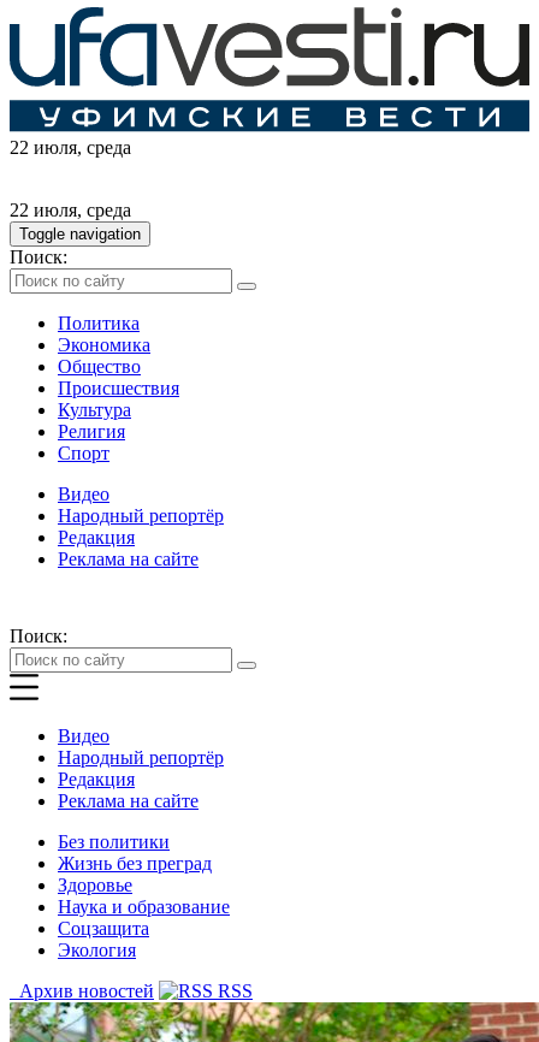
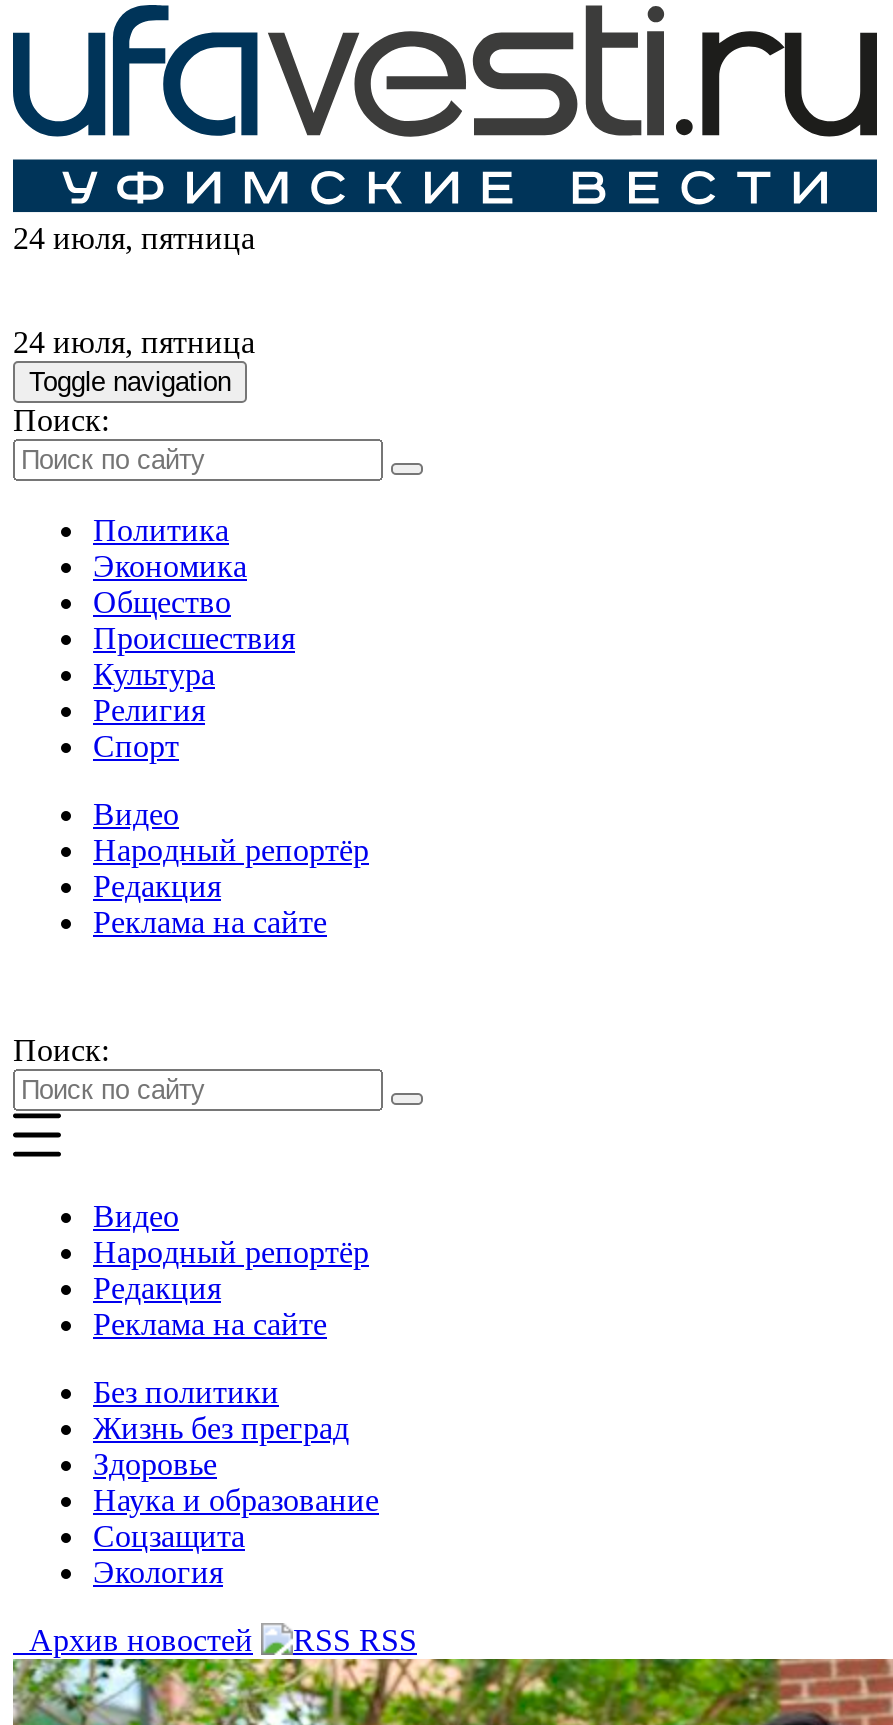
- 22 июля, среда
+ 24 июля, пятница

- 22 июля, среда
+ 24 июля, пятница
